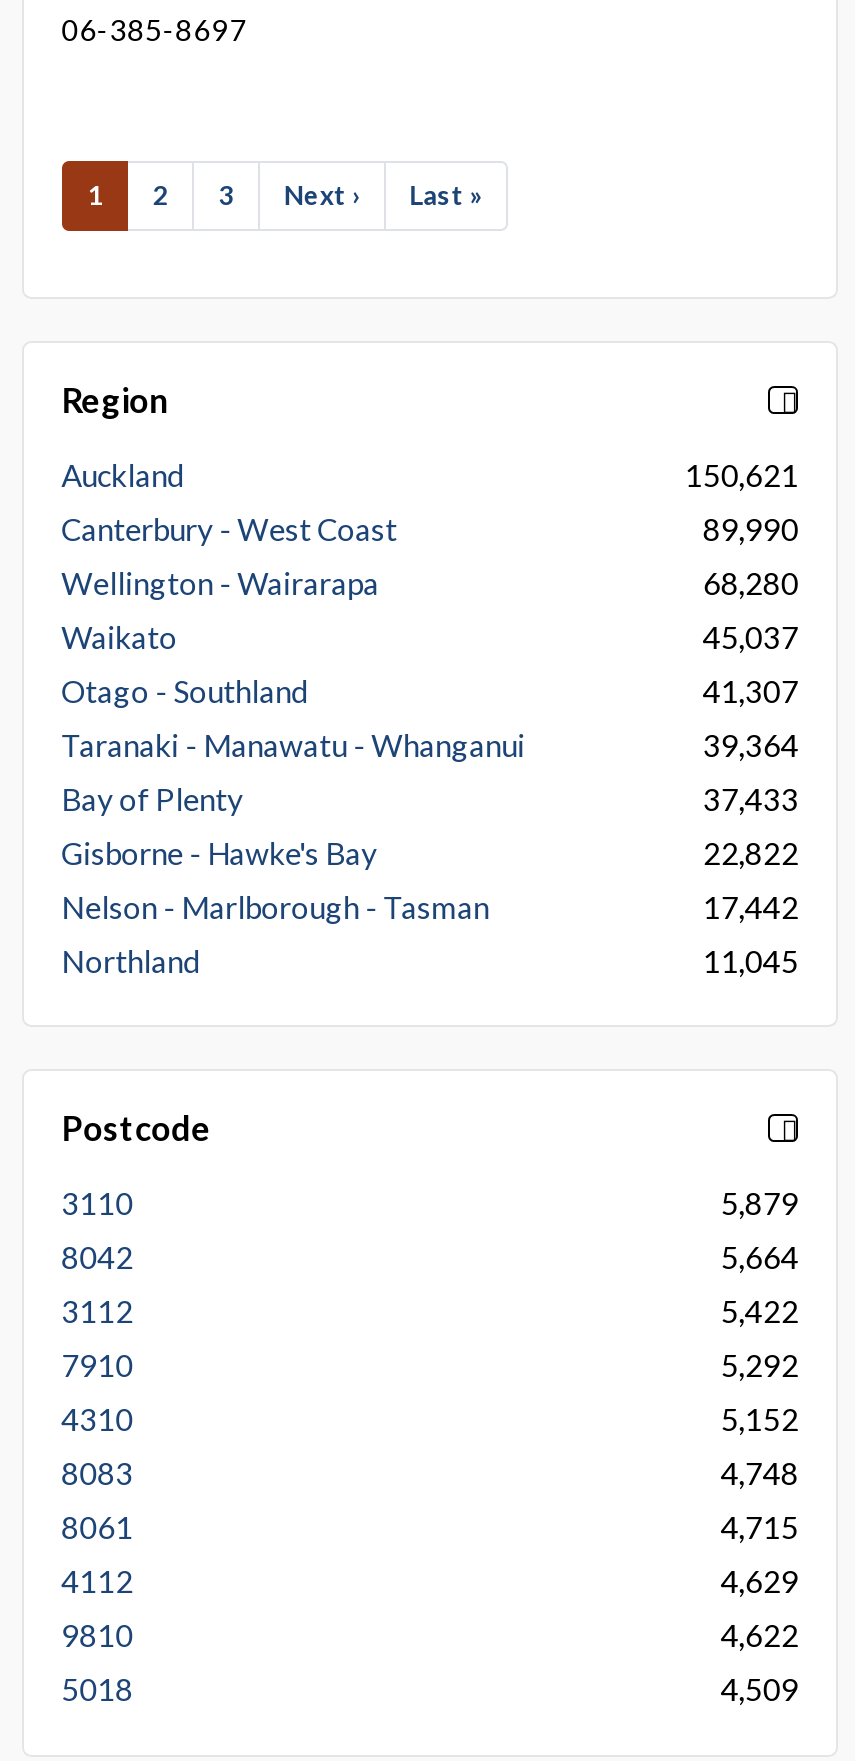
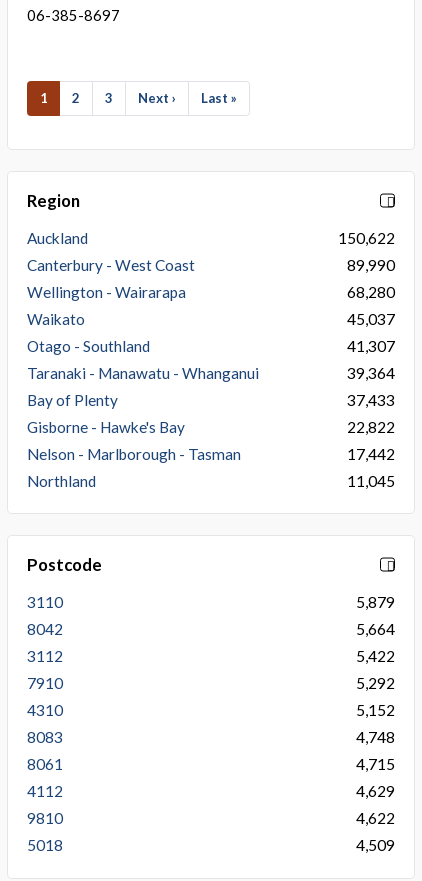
- 150,621
+ 150,622
